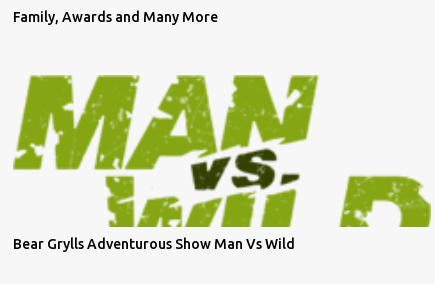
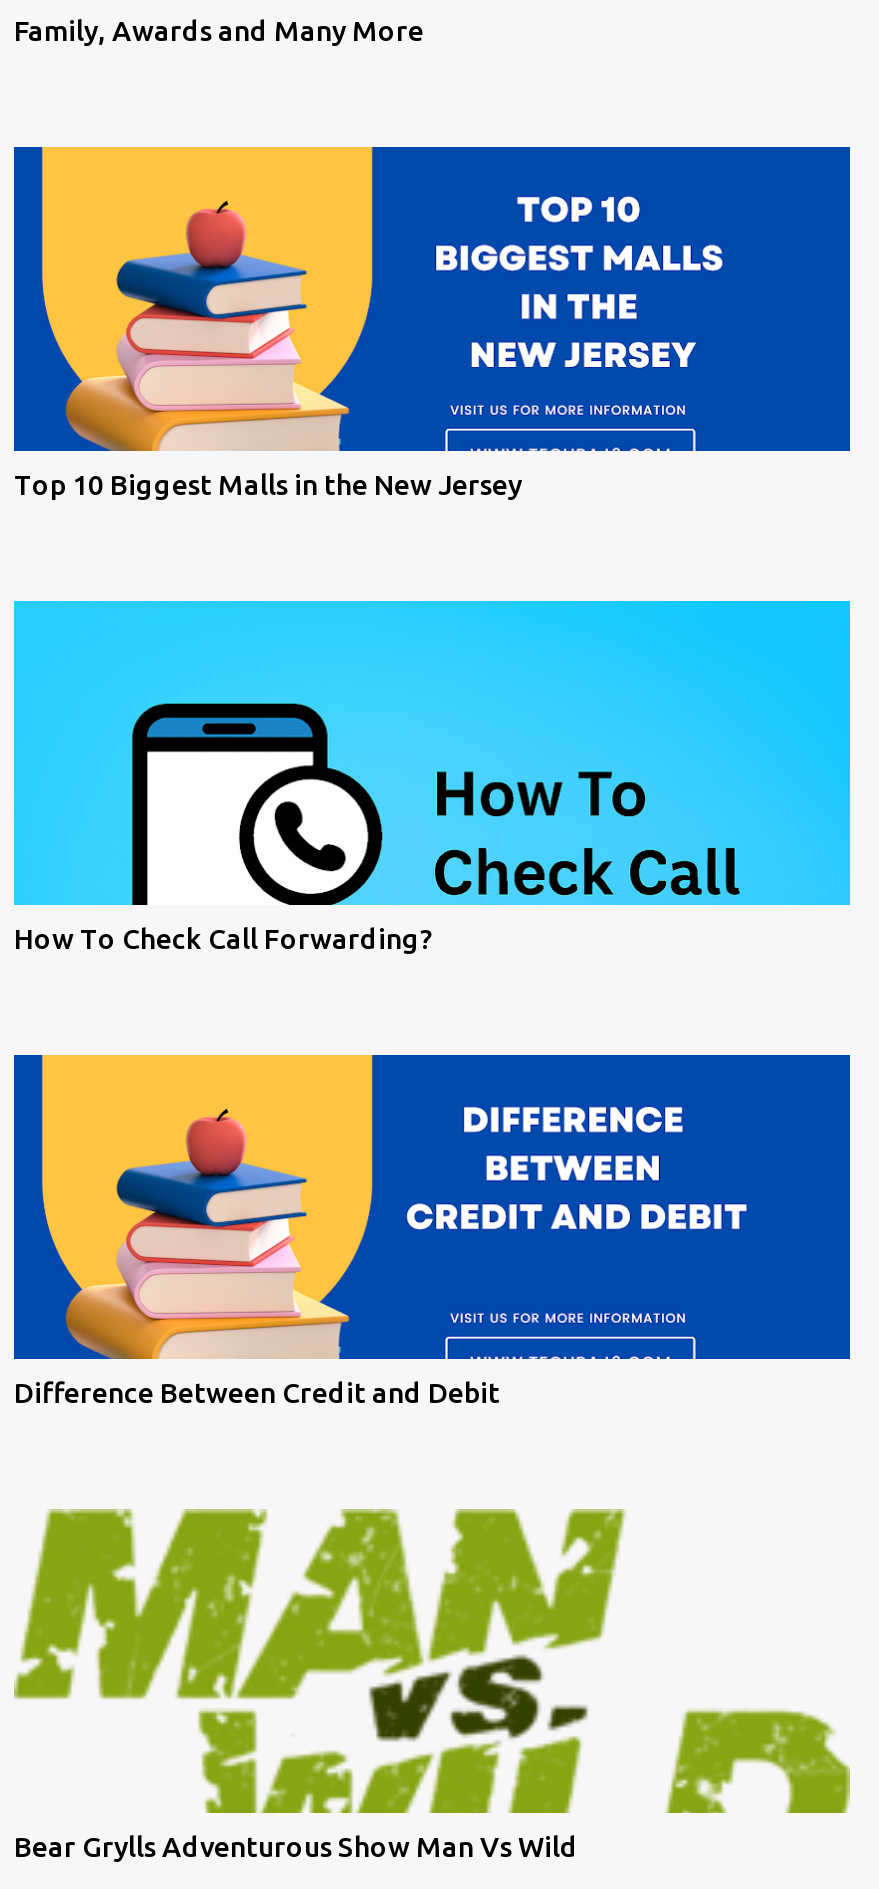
+ [image]
+ Top 10 Biggest Malls in the New Jersey

+ [image]
+ How To Check Call Forwarding?

+ [image]
+ Difference Between Credit and Debit
